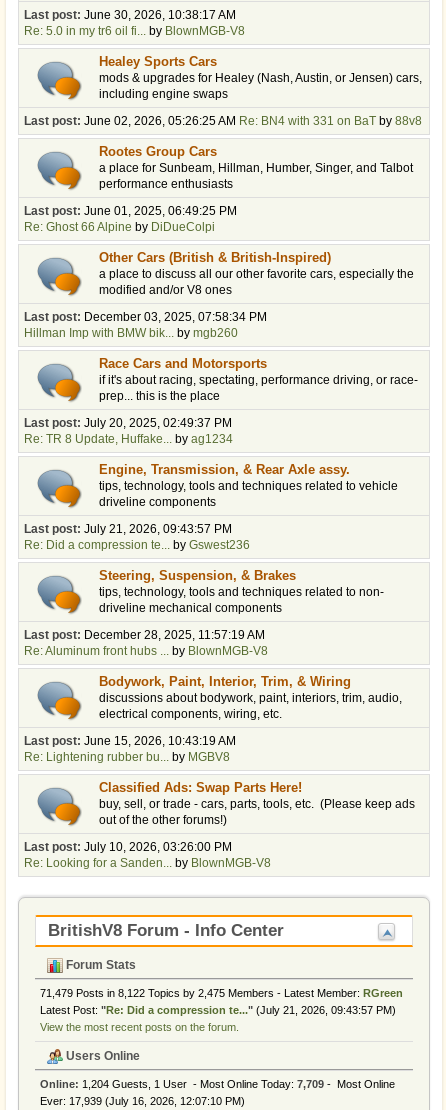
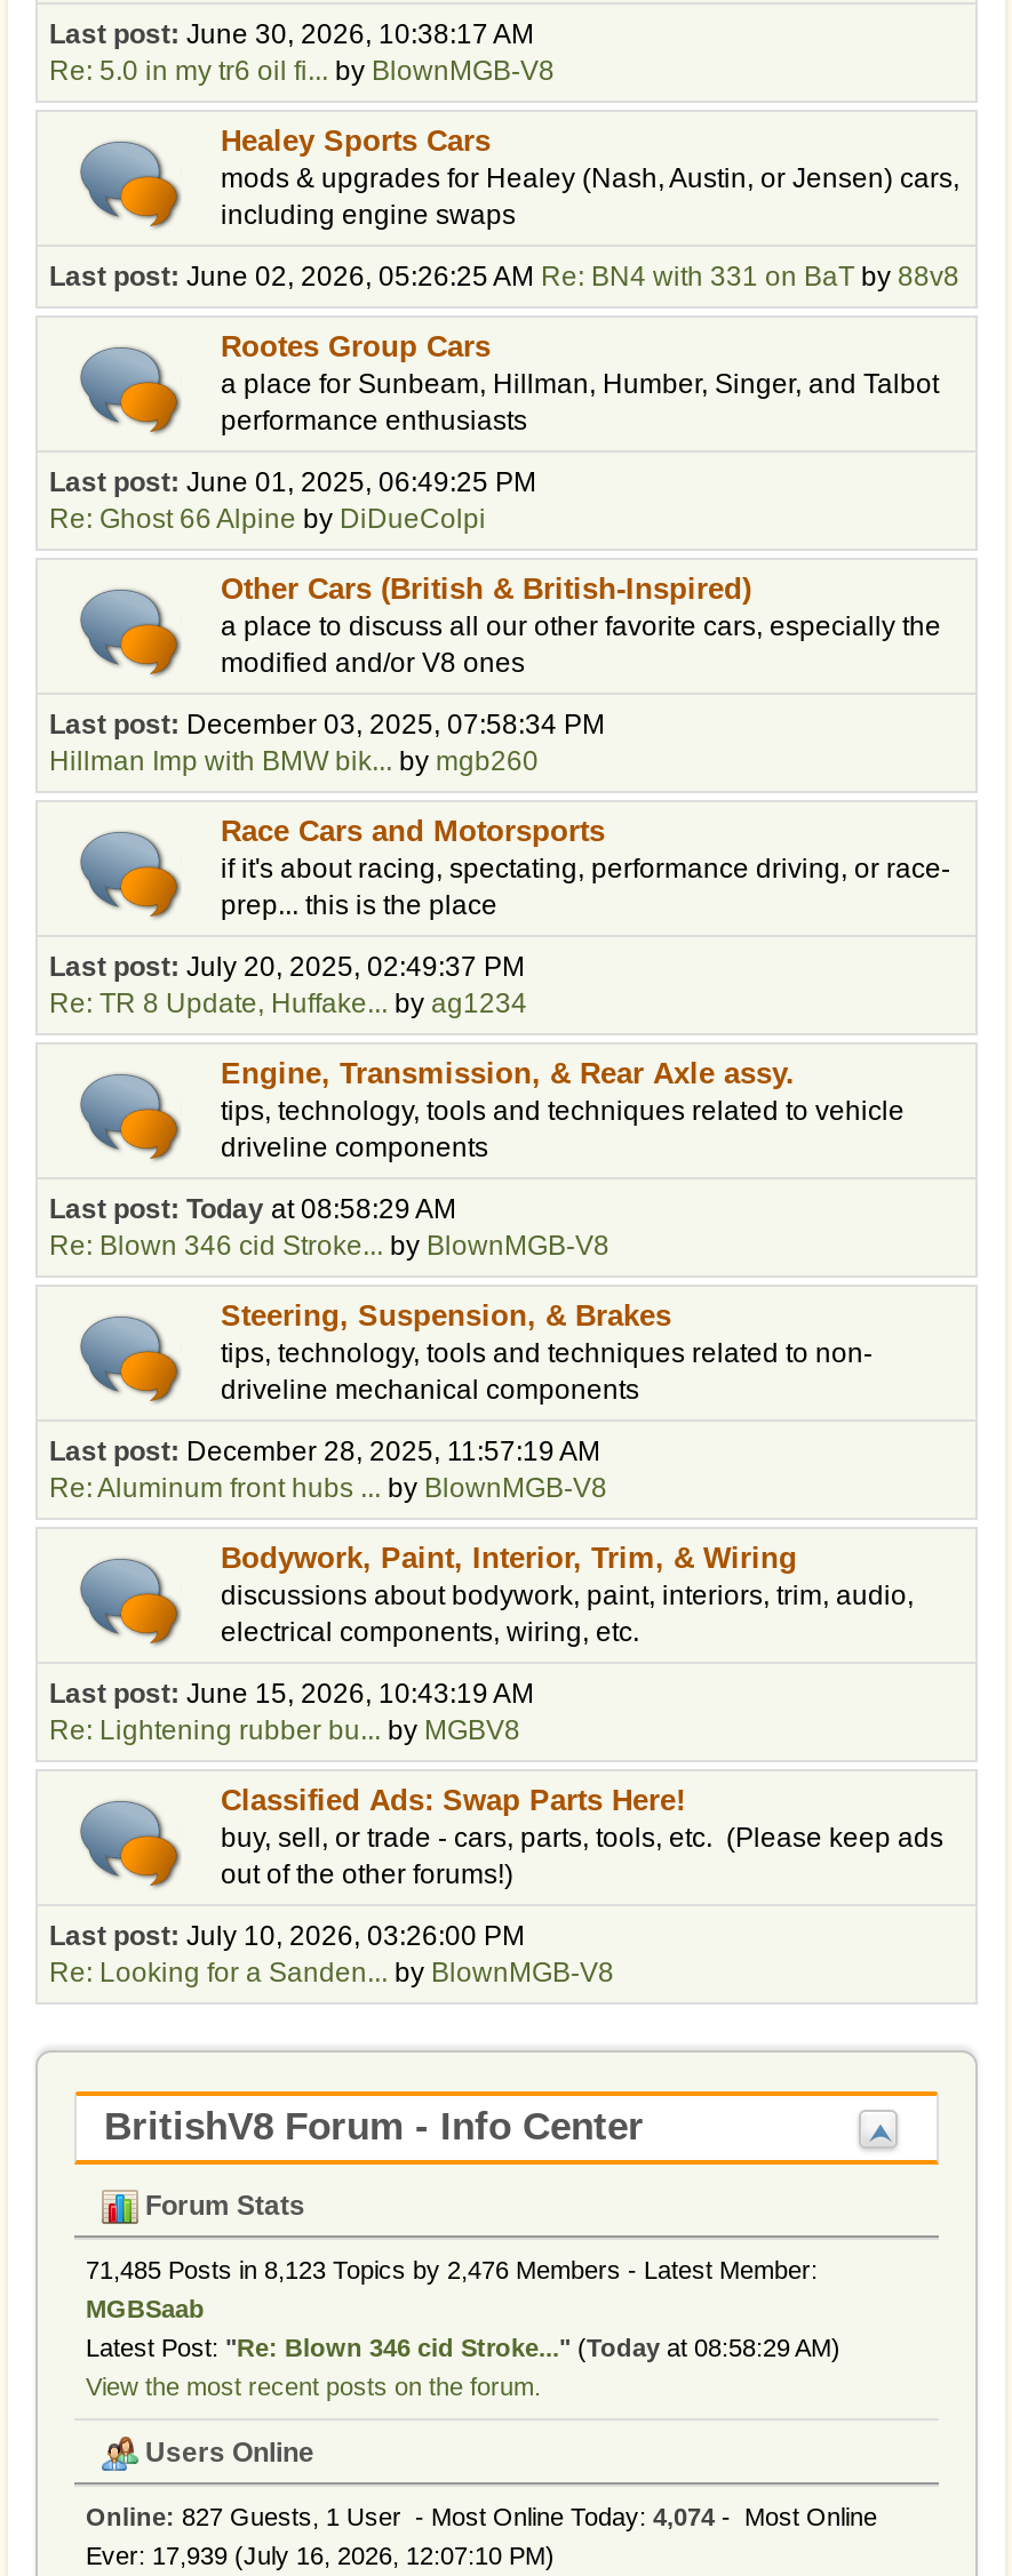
- Last post: July 21, 2026, 09:43:57 PM
- Re: Did a compression te... by Gswest236
+ Last post: Today at 08:58:29 AM
+ Re: Blown 346 cid Stroke... by BlownMGB-V8

- 71,479 Posts in 8,122 Topics by 2,475 Members - Latest Member: RGreen
- Latest Post: "Re: Did a compression te..." (July 21, 2026, 09:43:57 PM)
+ 71,485 Posts in 8,123 Topics by 2,476 Members - Latest Member:
+ MGBSaab
+ Latest Post: "Re: Blown 346 cid Stroke..." (Today at 08:58:29 AM)

- Online: 1,204 Guests, 1 User - Most Online Today: 7,709 - Most Online
+ Online: 827 Guests, 1 User - Most Online Today: 4,074 - Most Online
